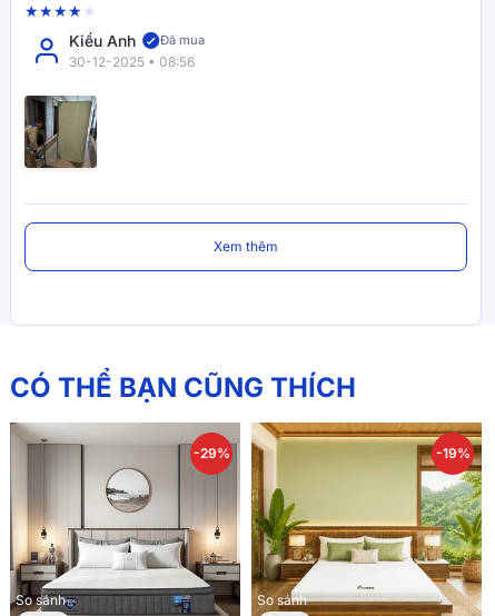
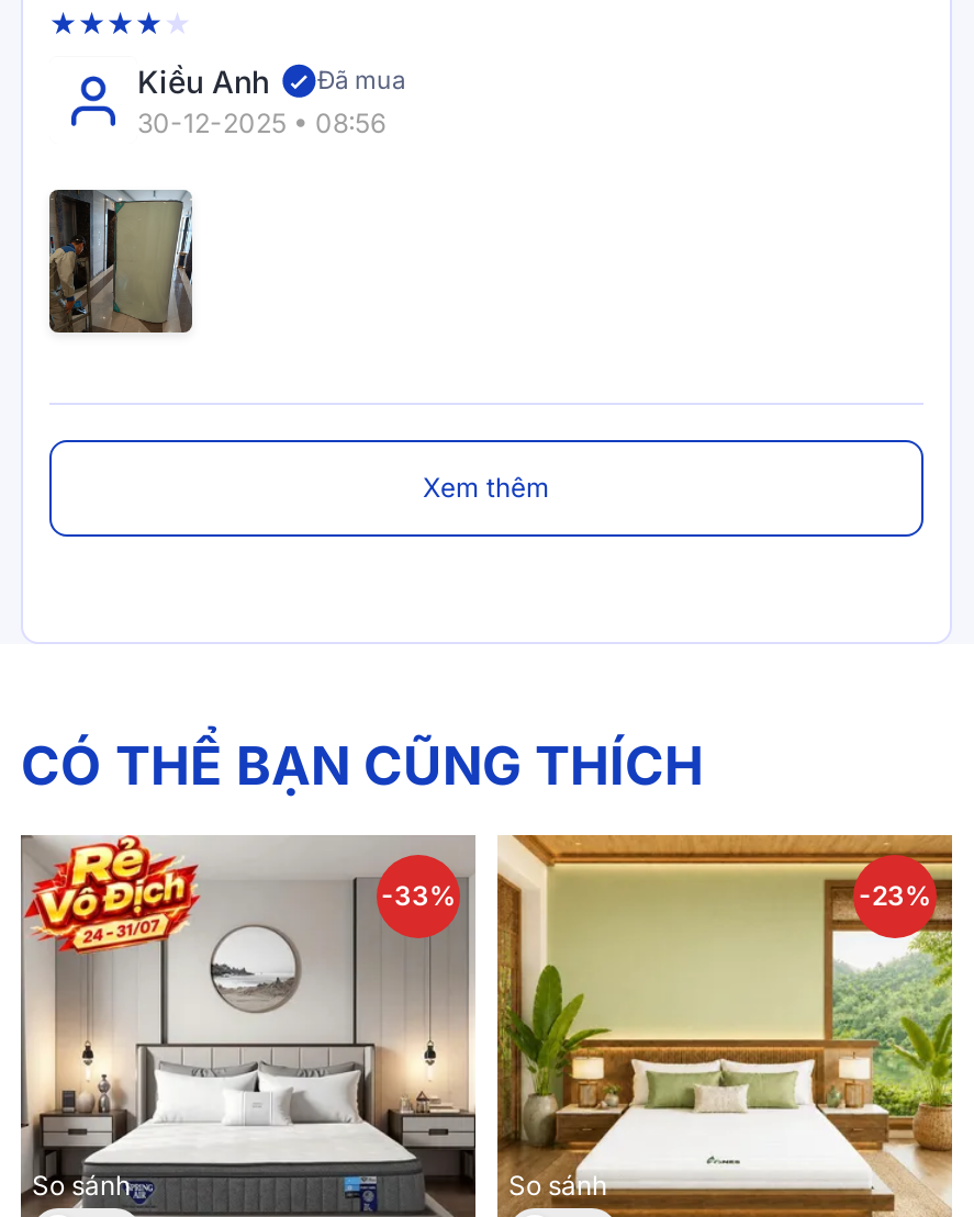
- [image]
+ [image]

- -29%
+ -33%

- -19%
+ -23%
